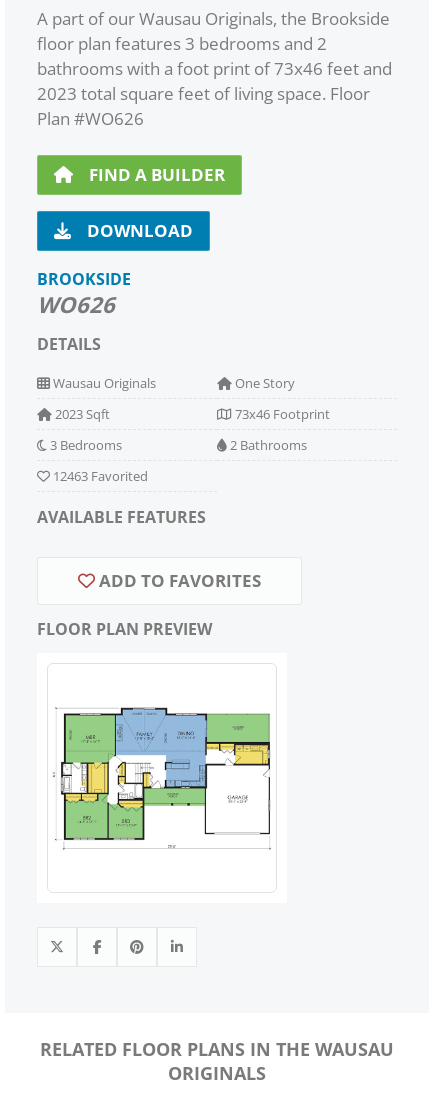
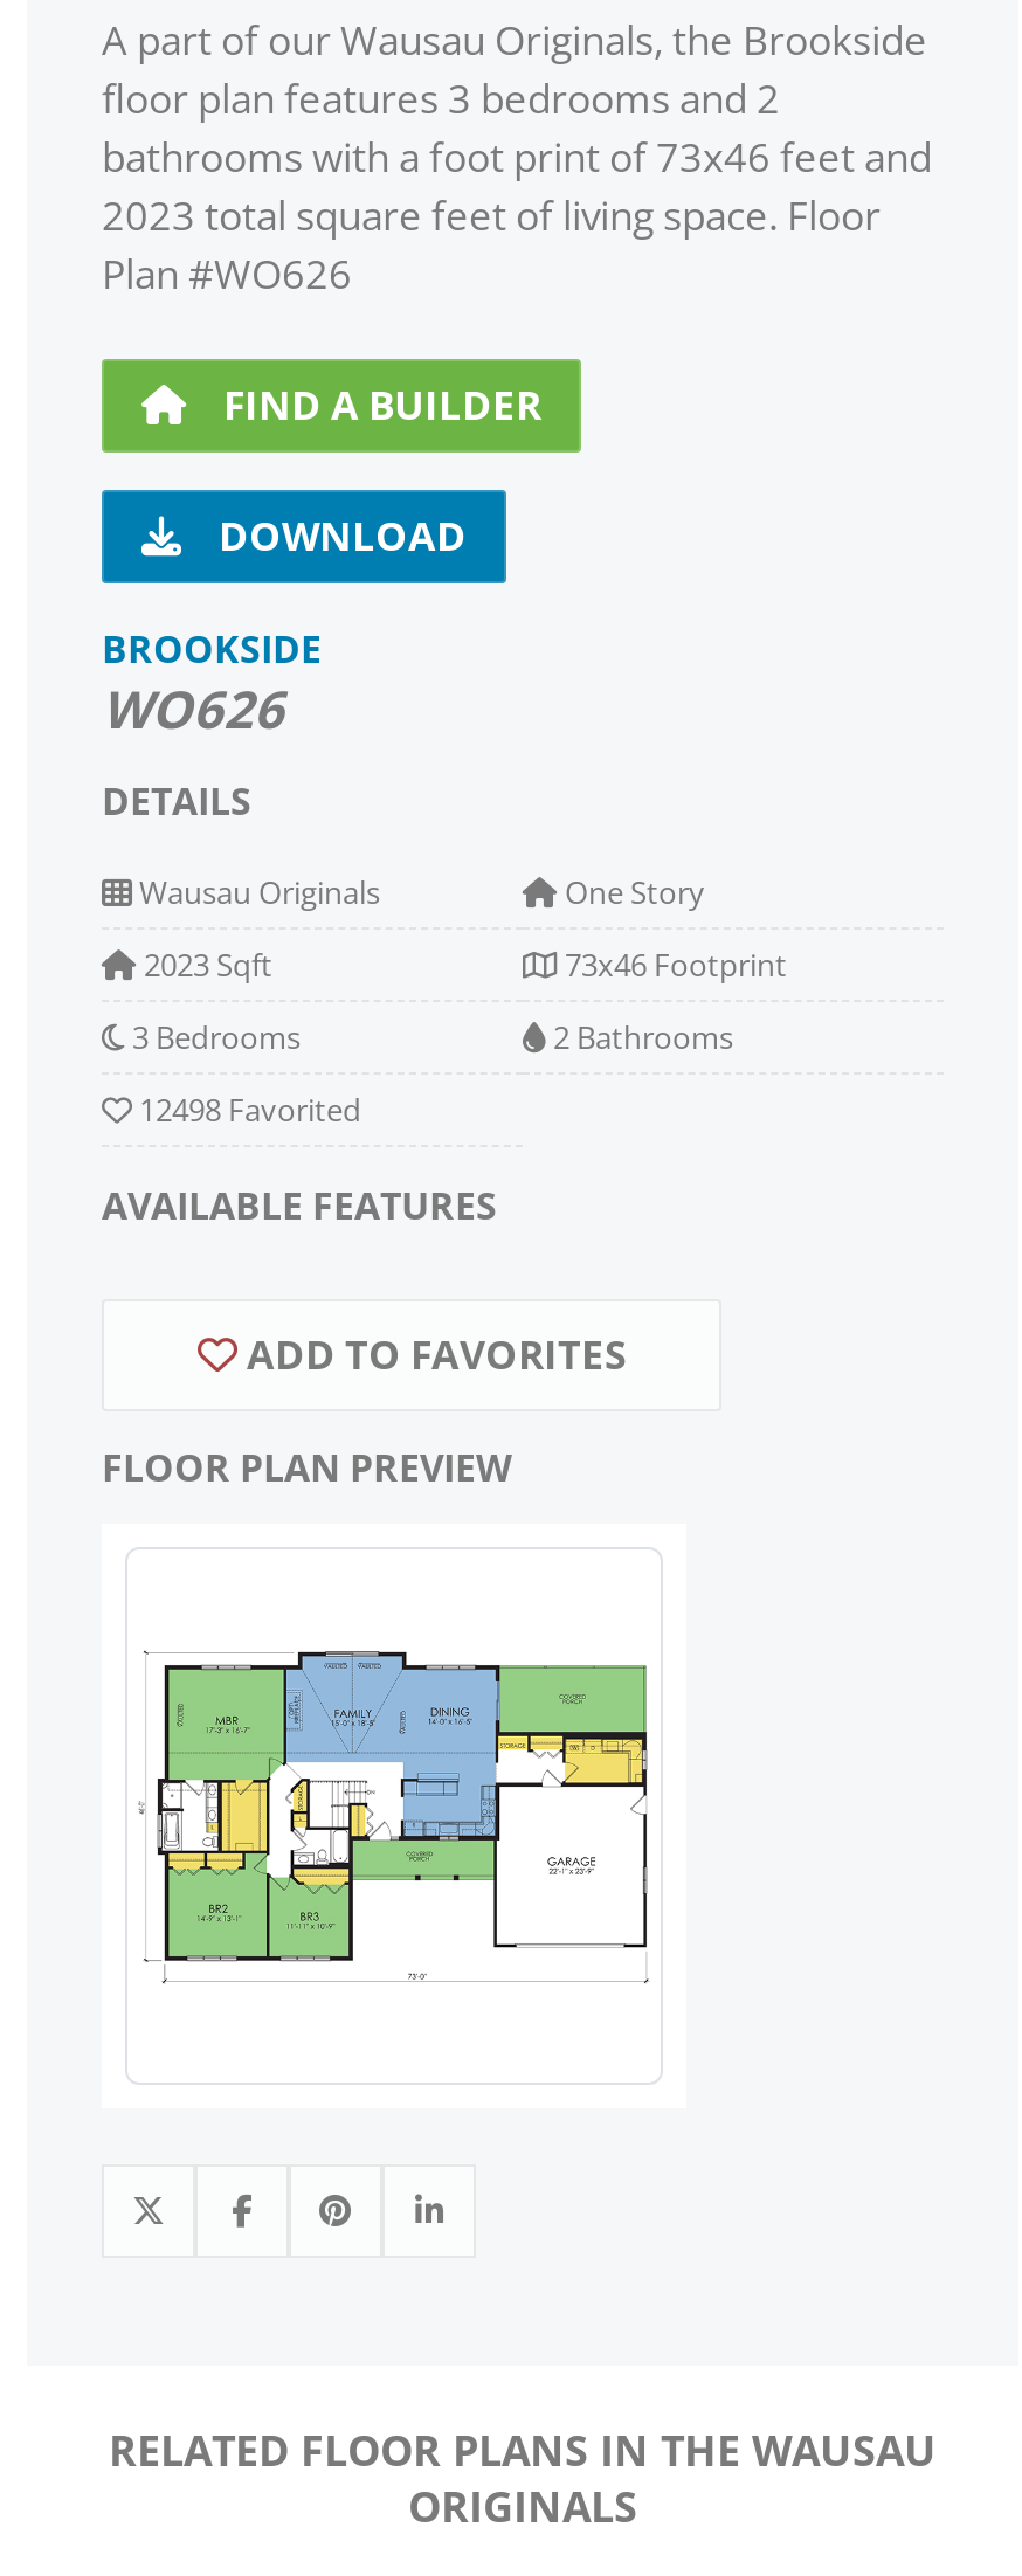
- 12463 Favorited
+ 12498 Favorited
